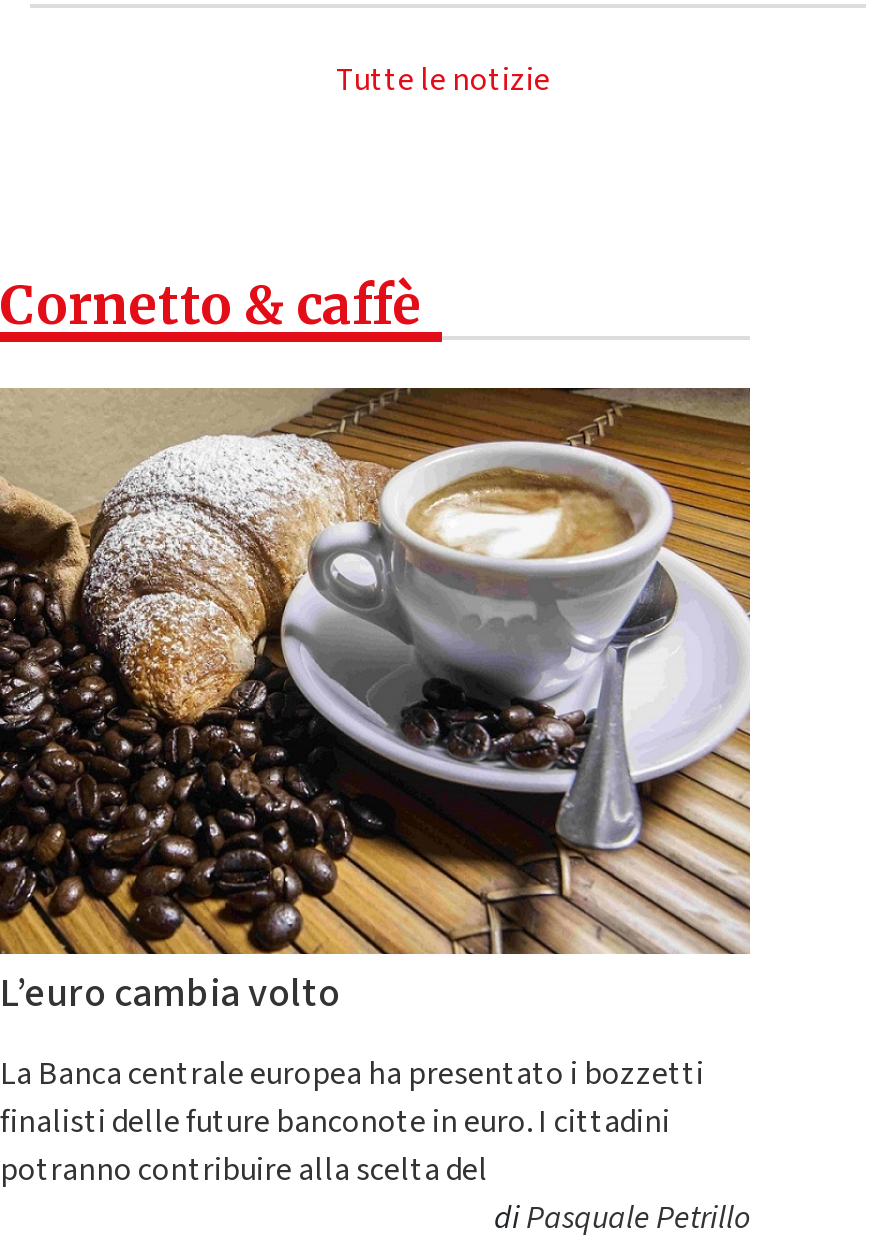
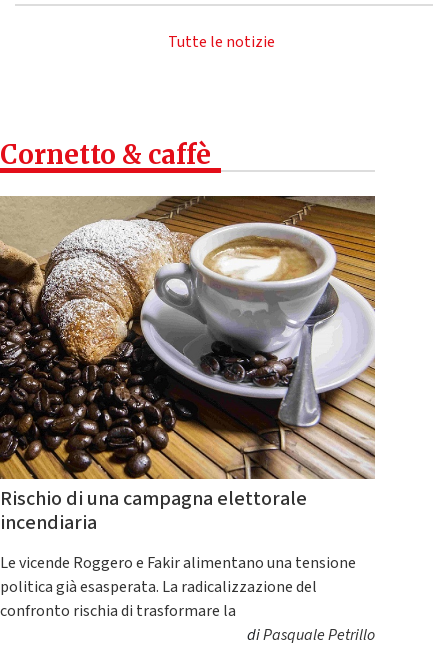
- L’euro cambia volto
+ Rischio di una campagna elettorale
+ incendiaria

- La Banca centrale europea ha presentato i bozzetti
- finalisti delle future banconote in euro. I cittadini
- potranno contribuire alla scelta del
+ Le vicende Roggero e Fakir alimentano una tensione
+ politica già esasperata. La radicalizzazione del
+ confronto rischia di trasformare la
